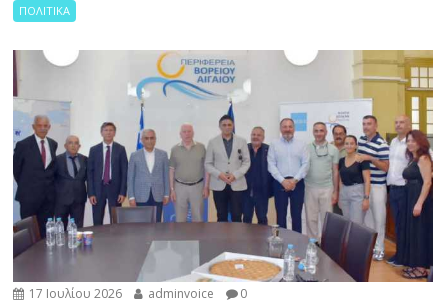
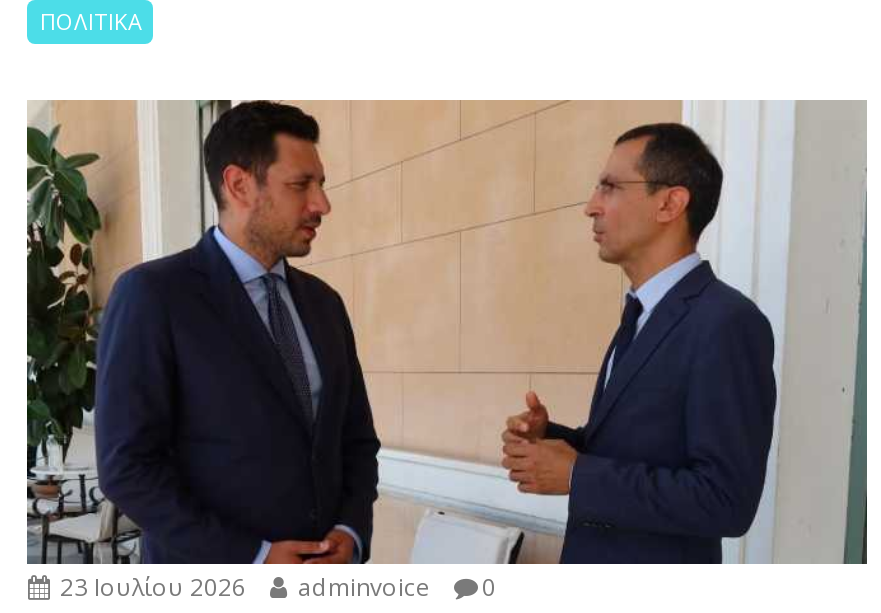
- [image]
- 17 Ιουλίου 2026 adminvoice 0
+ [image]
+ 23 Ιουλίου 2026 adminvoice 0
